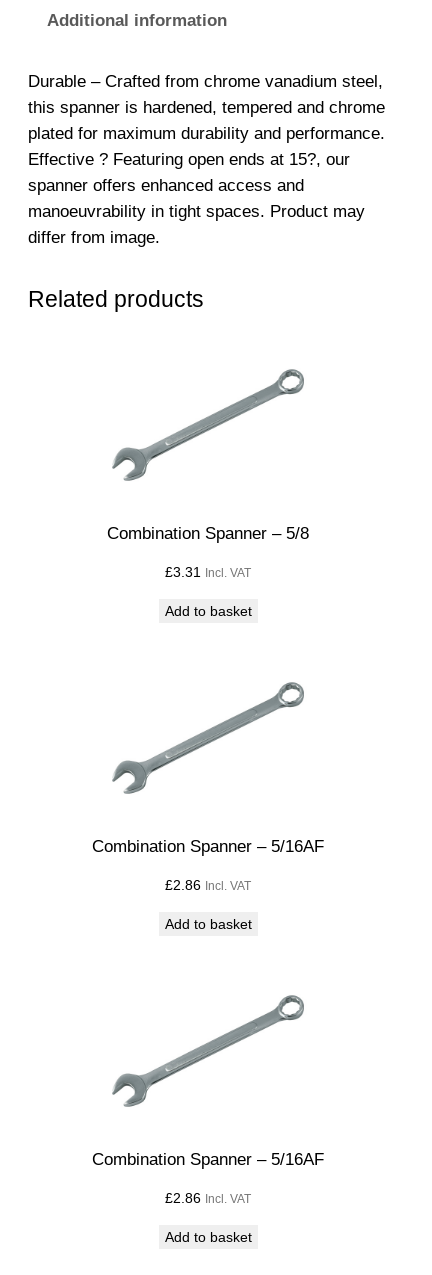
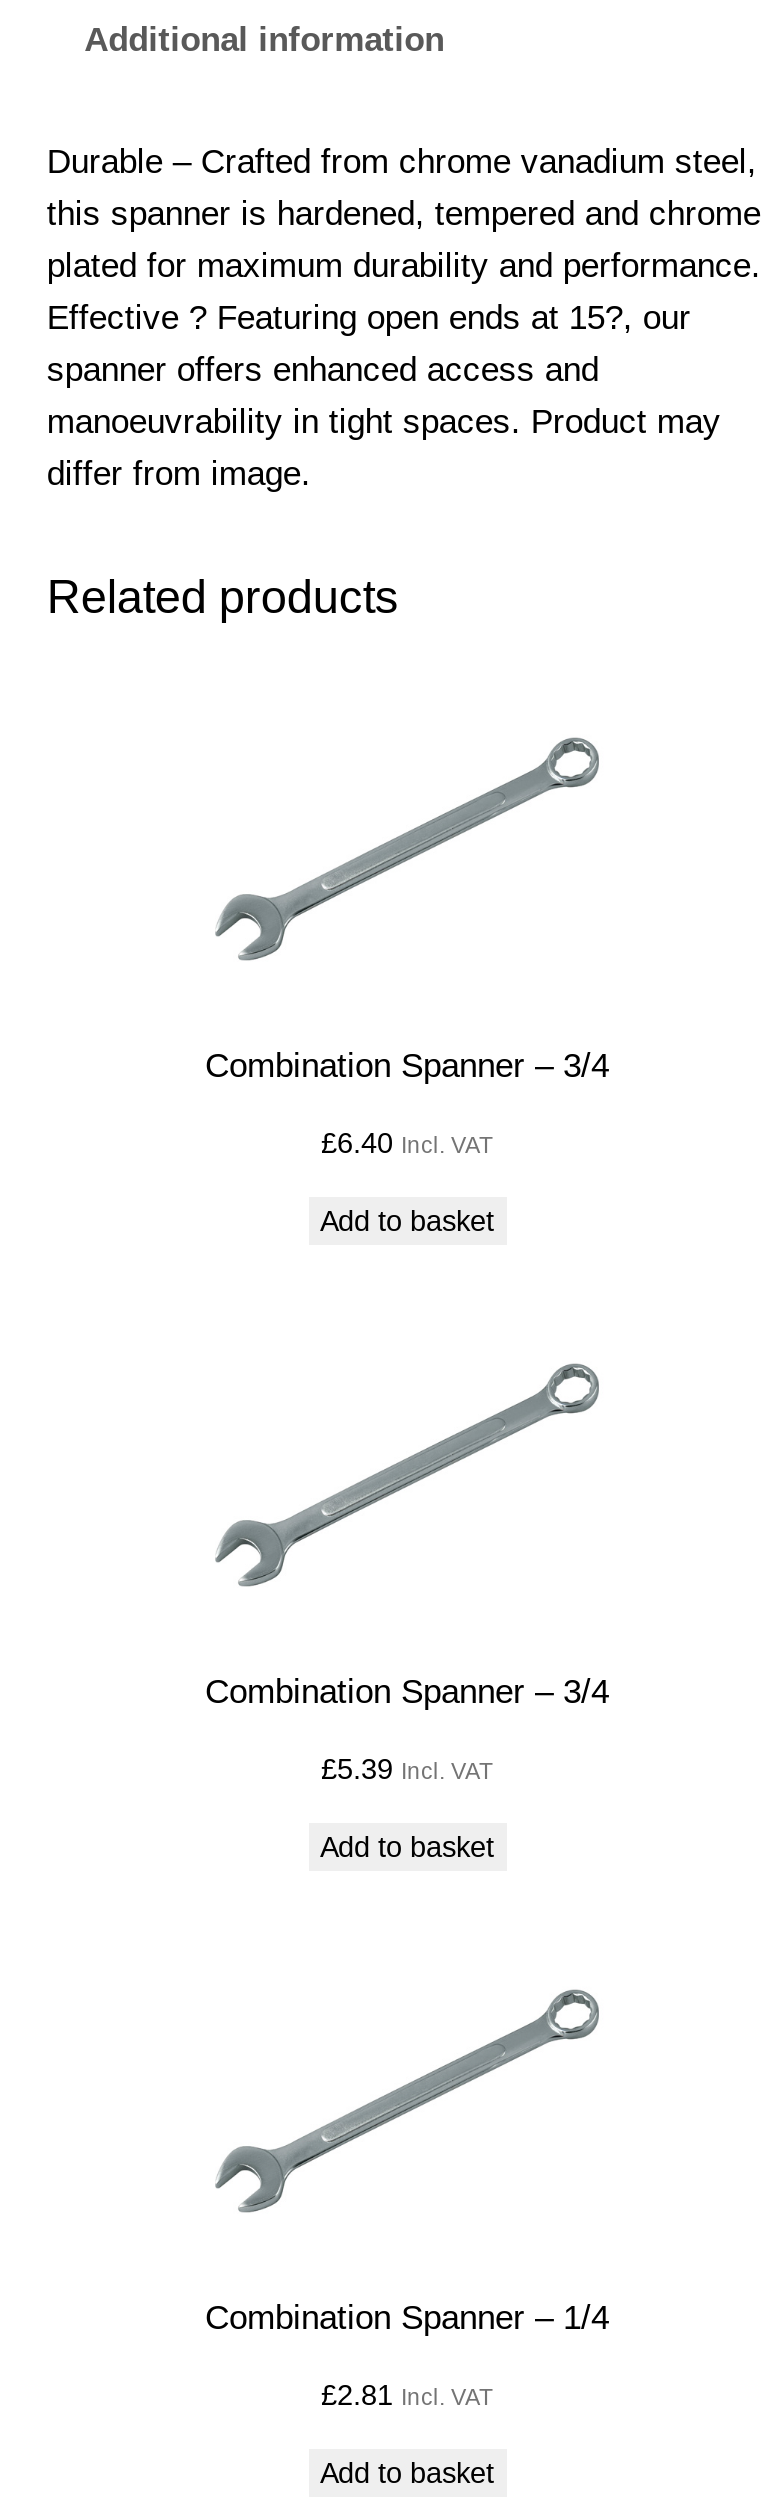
- Combination Spanner – 5/8
+ Combination Spanner – 3/4

- £3.31 Incl. VAT
+ £6.40 Incl. VAT

- Combination Spanner – 5/16AF
+ Combination Spanner – 3/4

- £2.86 Incl. VAT
+ £5.39 Incl. VAT

- Combination Spanner – 5/16AF
+ Combination Spanner – 1/4

- £2.86 Incl. VAT
+ £2.81 Incl. VAT
